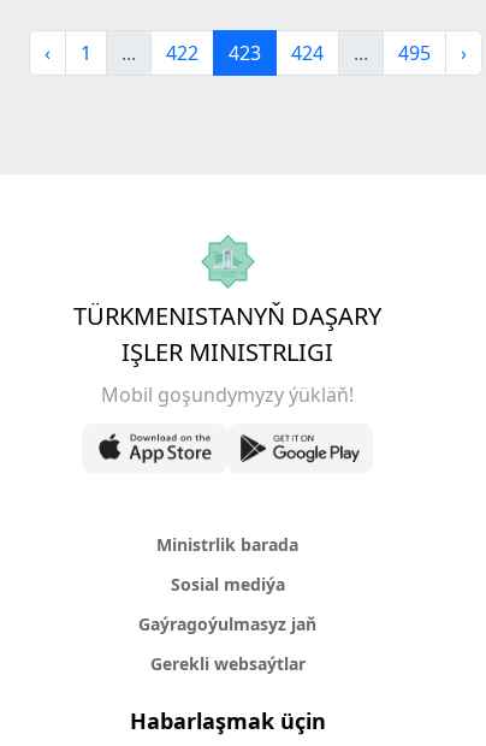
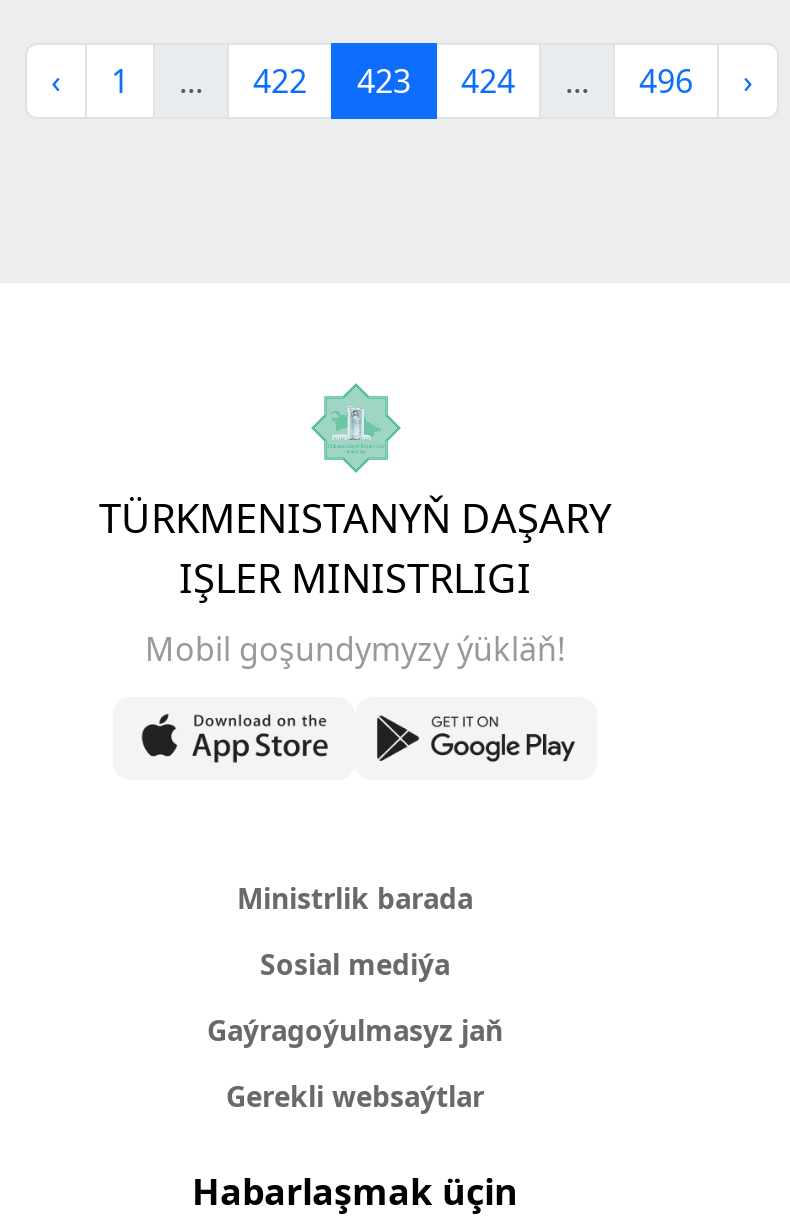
- 495
+ 496
